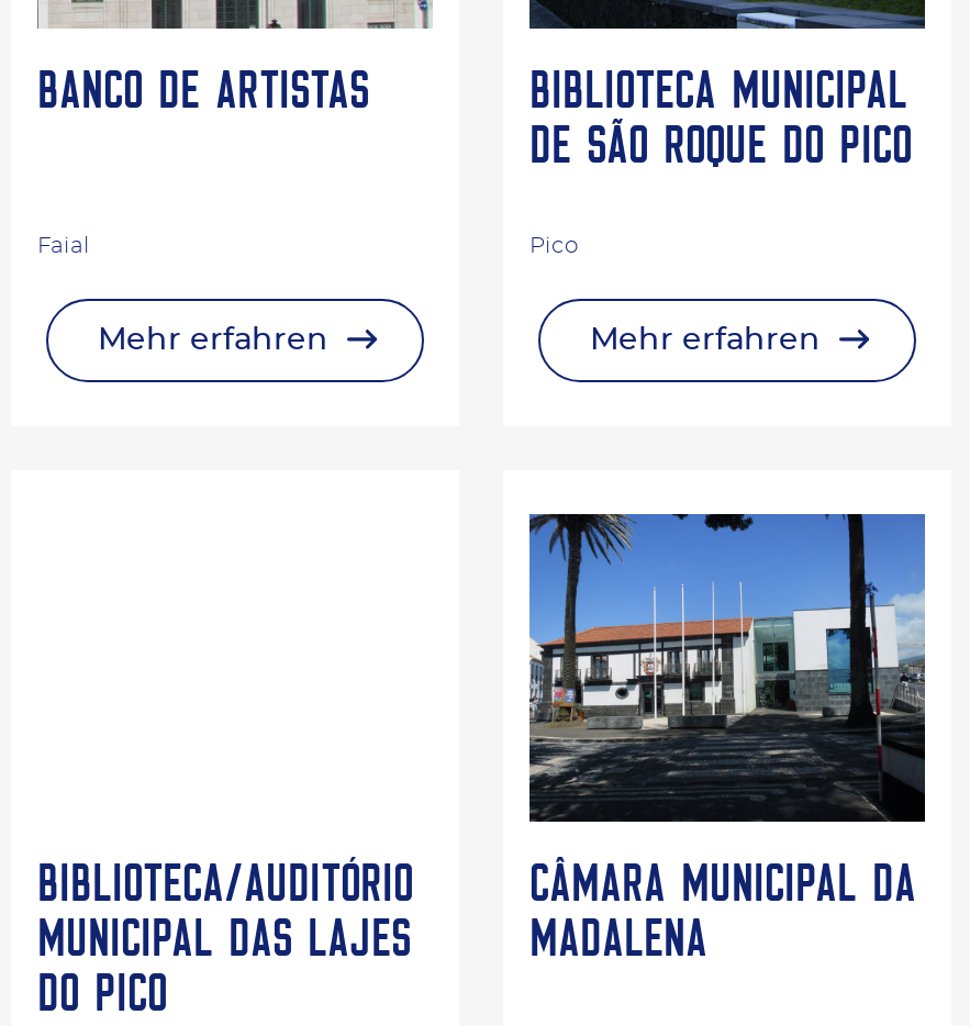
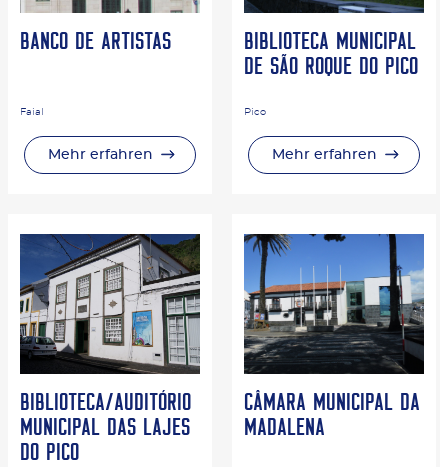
+ [image]
